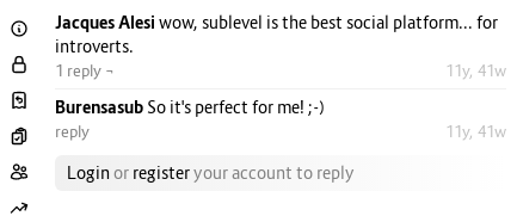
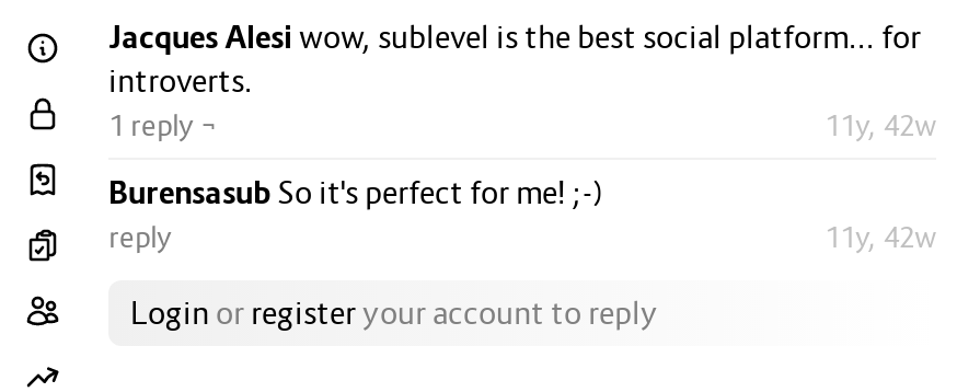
- 11y, 41w
+ 11y, 42w

- 11y, 41w
+ 11y, 42w
